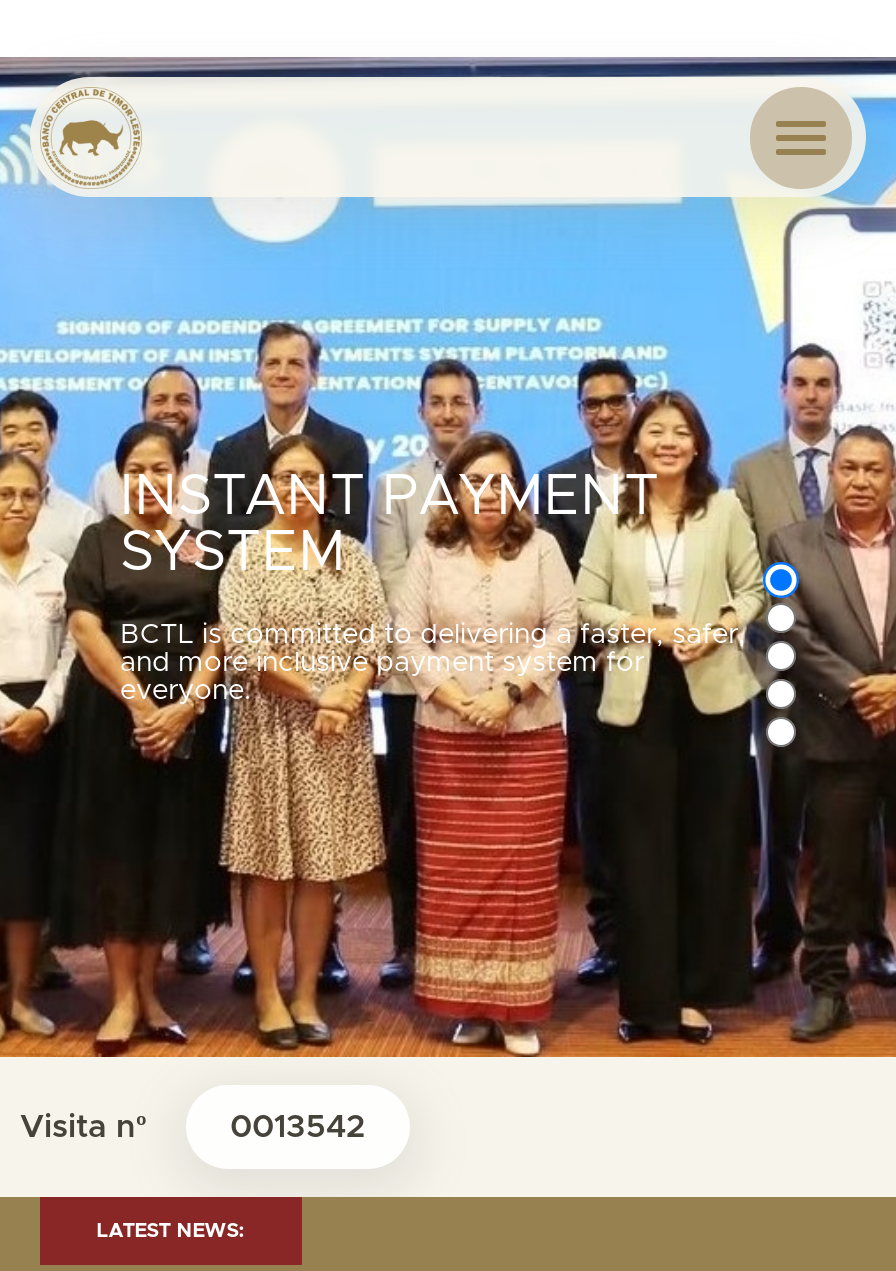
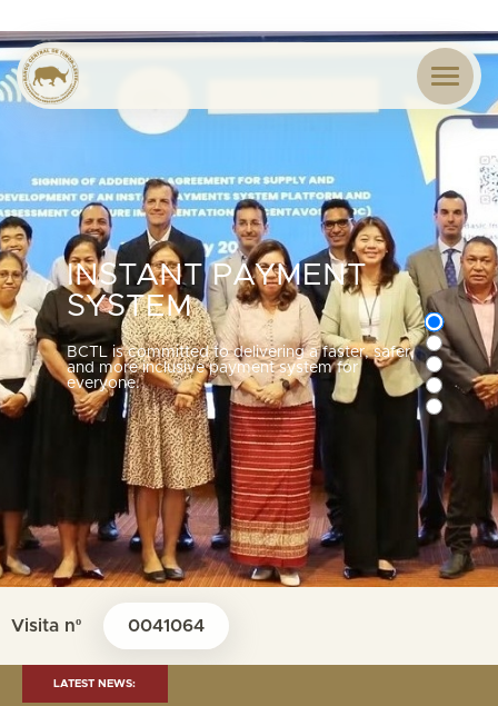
- 0013542
+ 0041064
